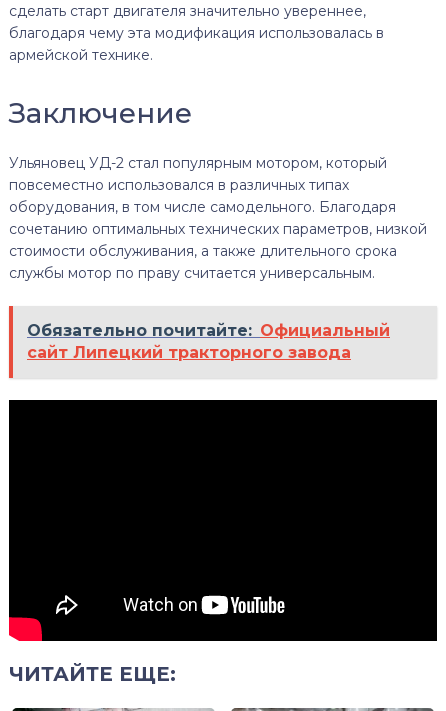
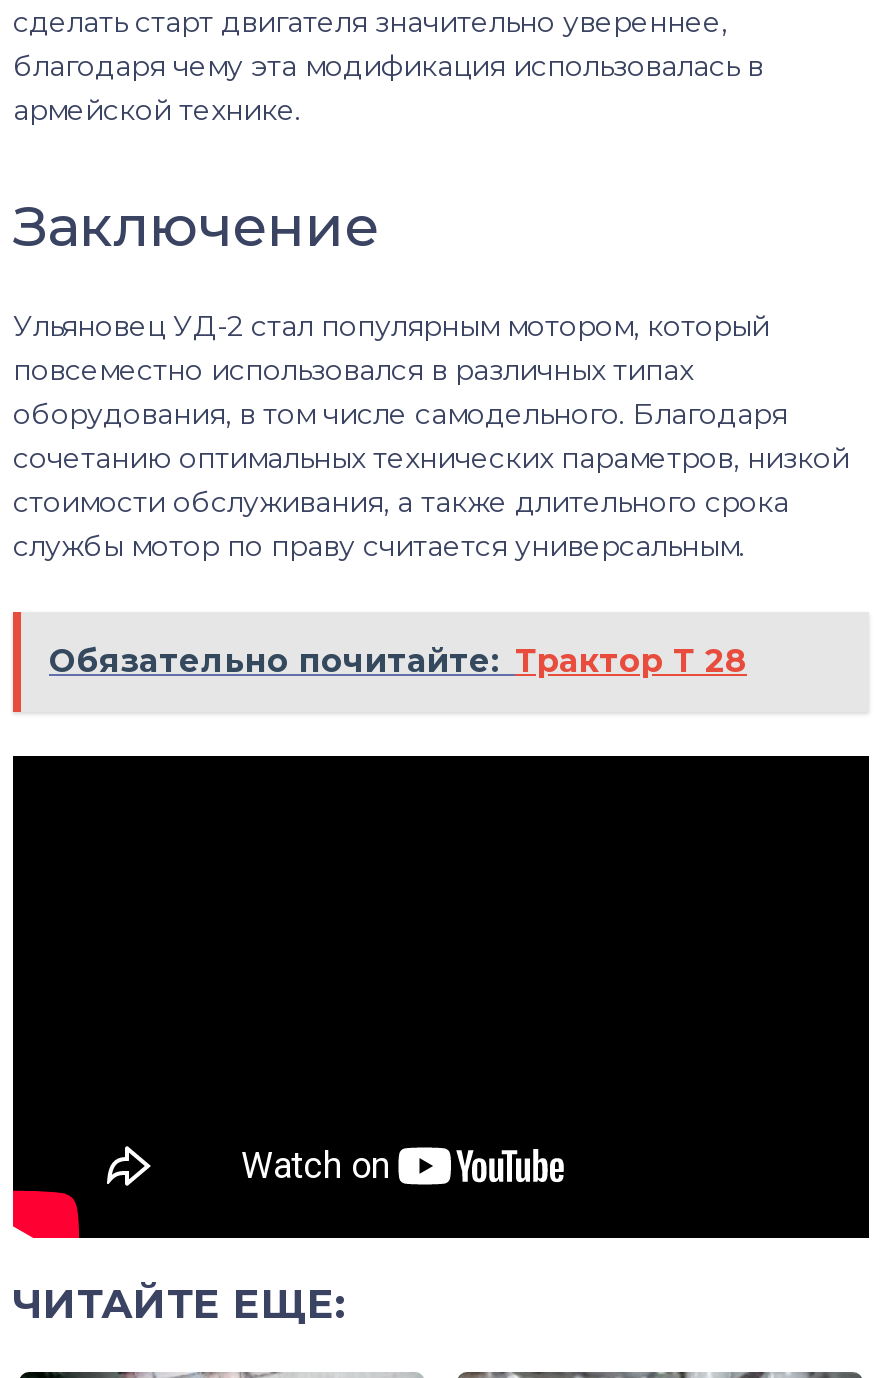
- Обязательно почитайте: Официальный
- сайт Липецкий тракторного завода
+ Обязательно почитайте: Трактор Т 28
